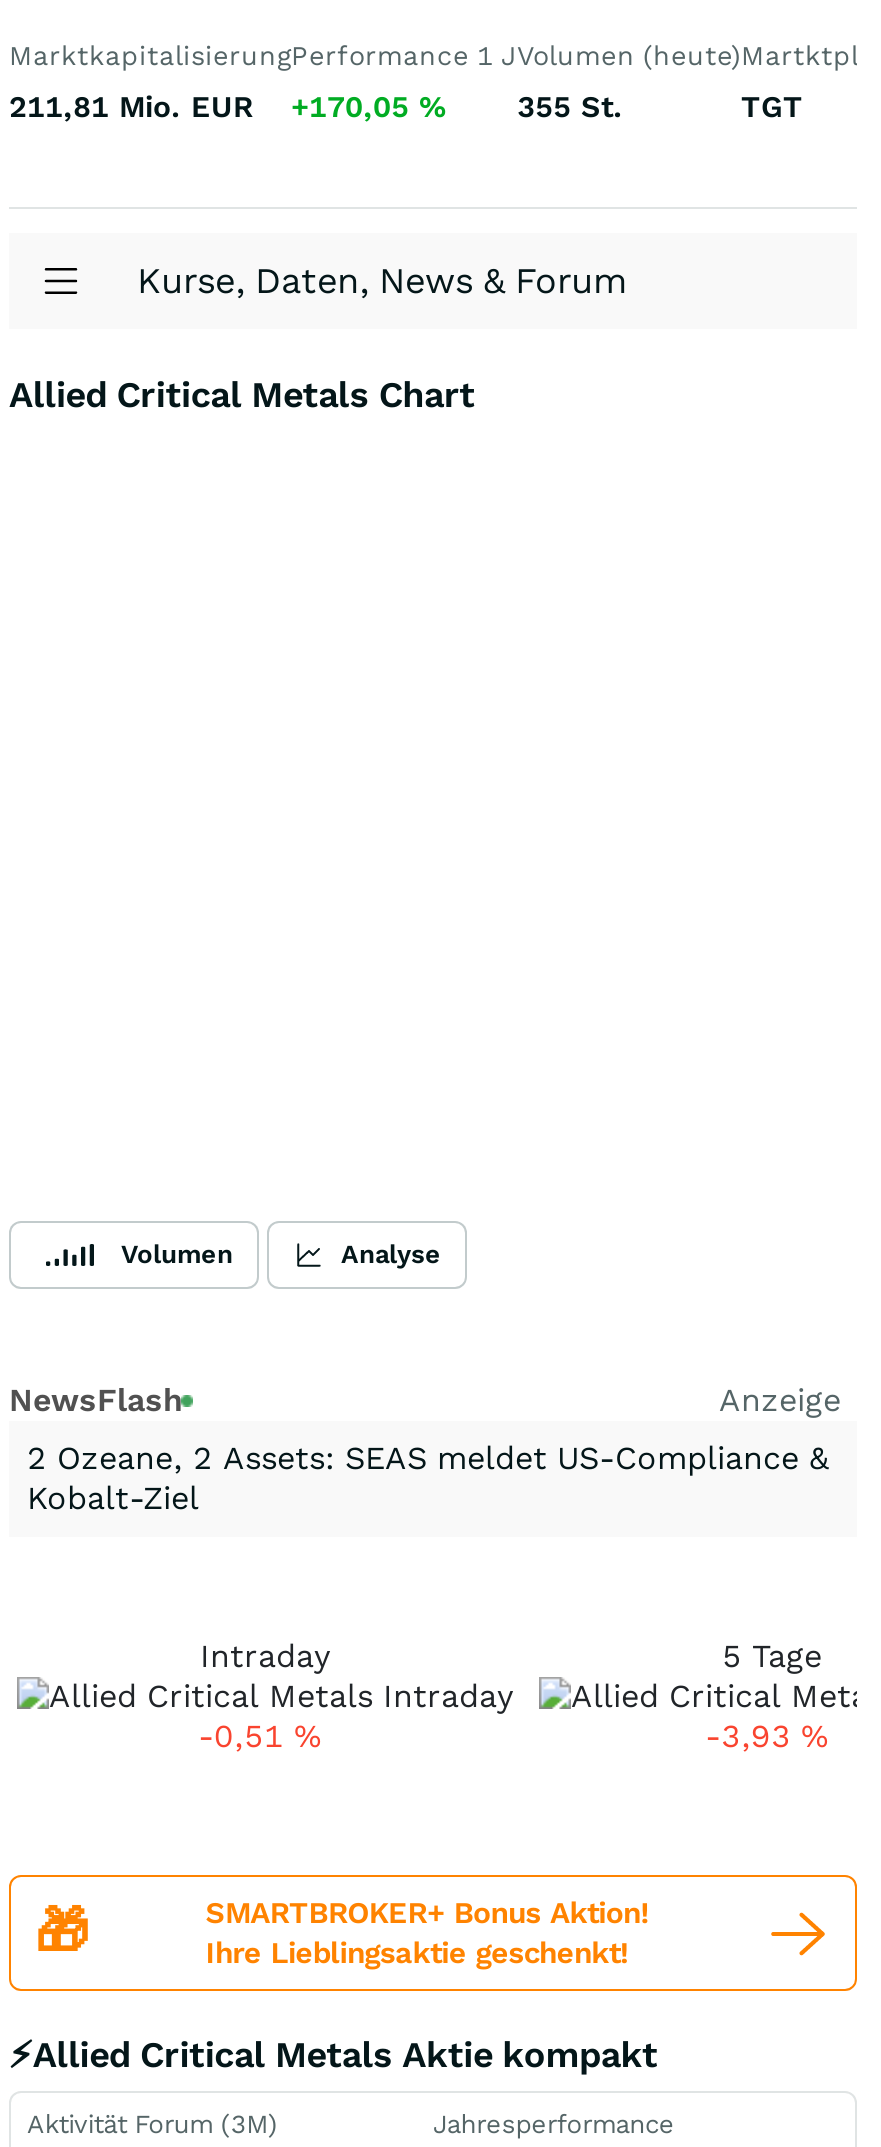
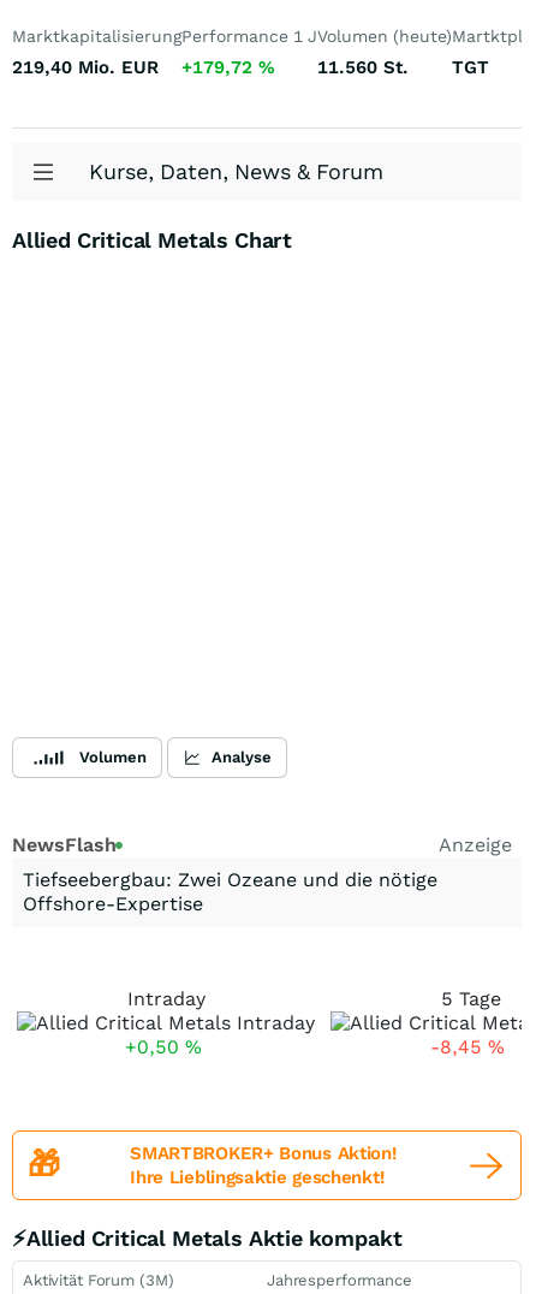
- 211,81 Mio. EUR
+ 219,40 Mio. EUR

- +170,05%
+ +179,72%

- 355 St.
+ 11.560 St.

- 2 Ozeane, 2 Assets: SEAS meldet US-Compliance &
- Kobalt-Ziel
+ Tiefseebergbau: Zwei Ozeane und die nötige
+ Offshore-Expertise

- -0,51%
+ +0,50%

- -3,93%
+ -8,45%
